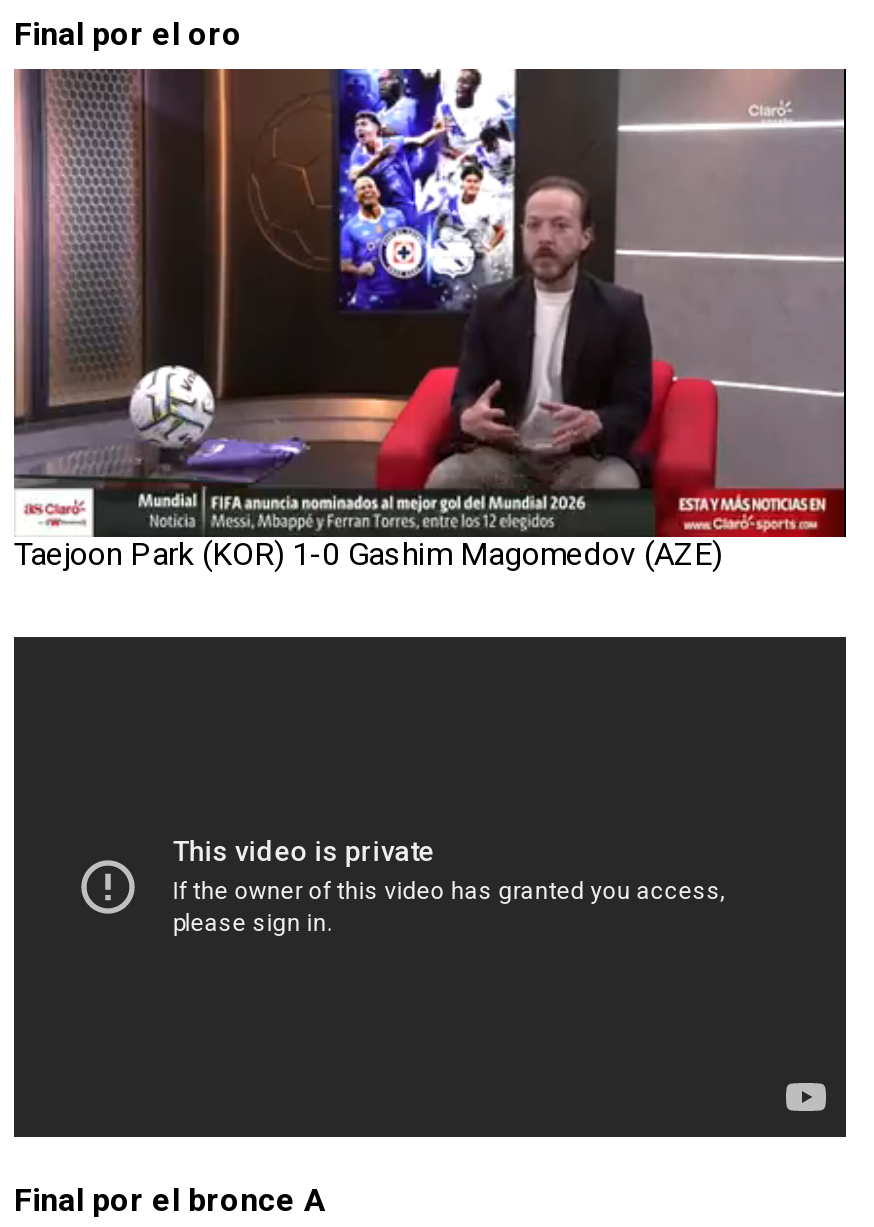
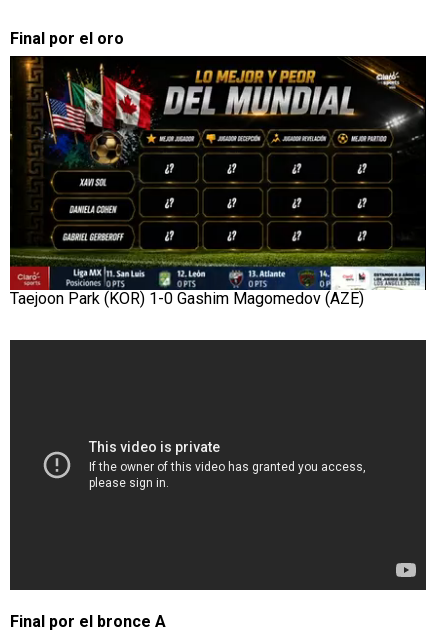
- [image]
+ [image]
